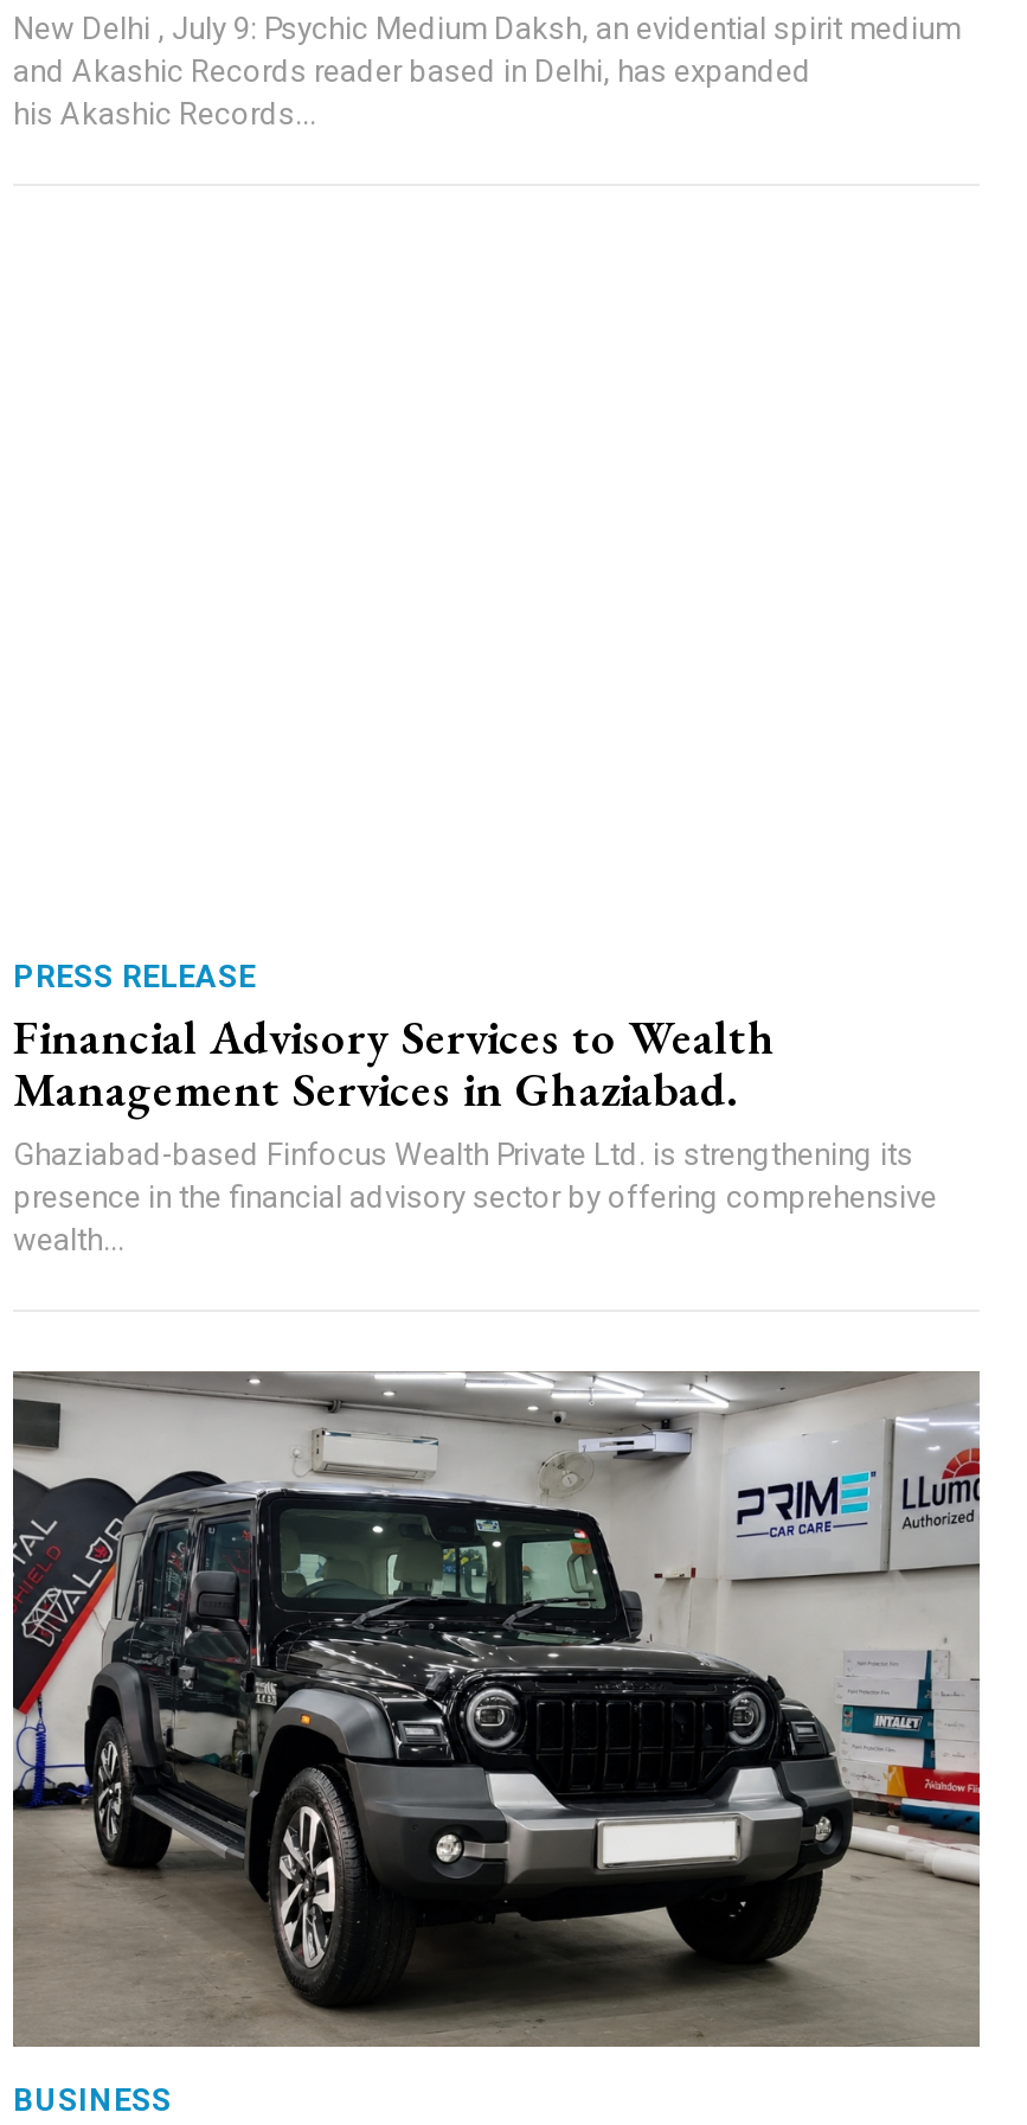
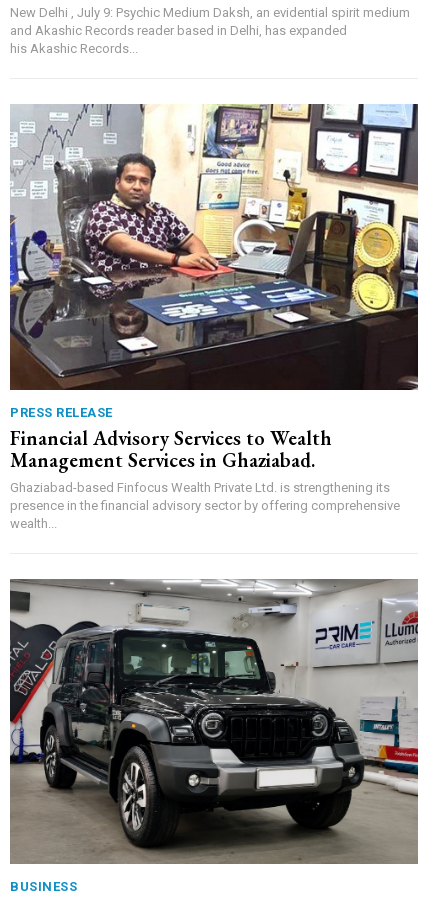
+ [image]
